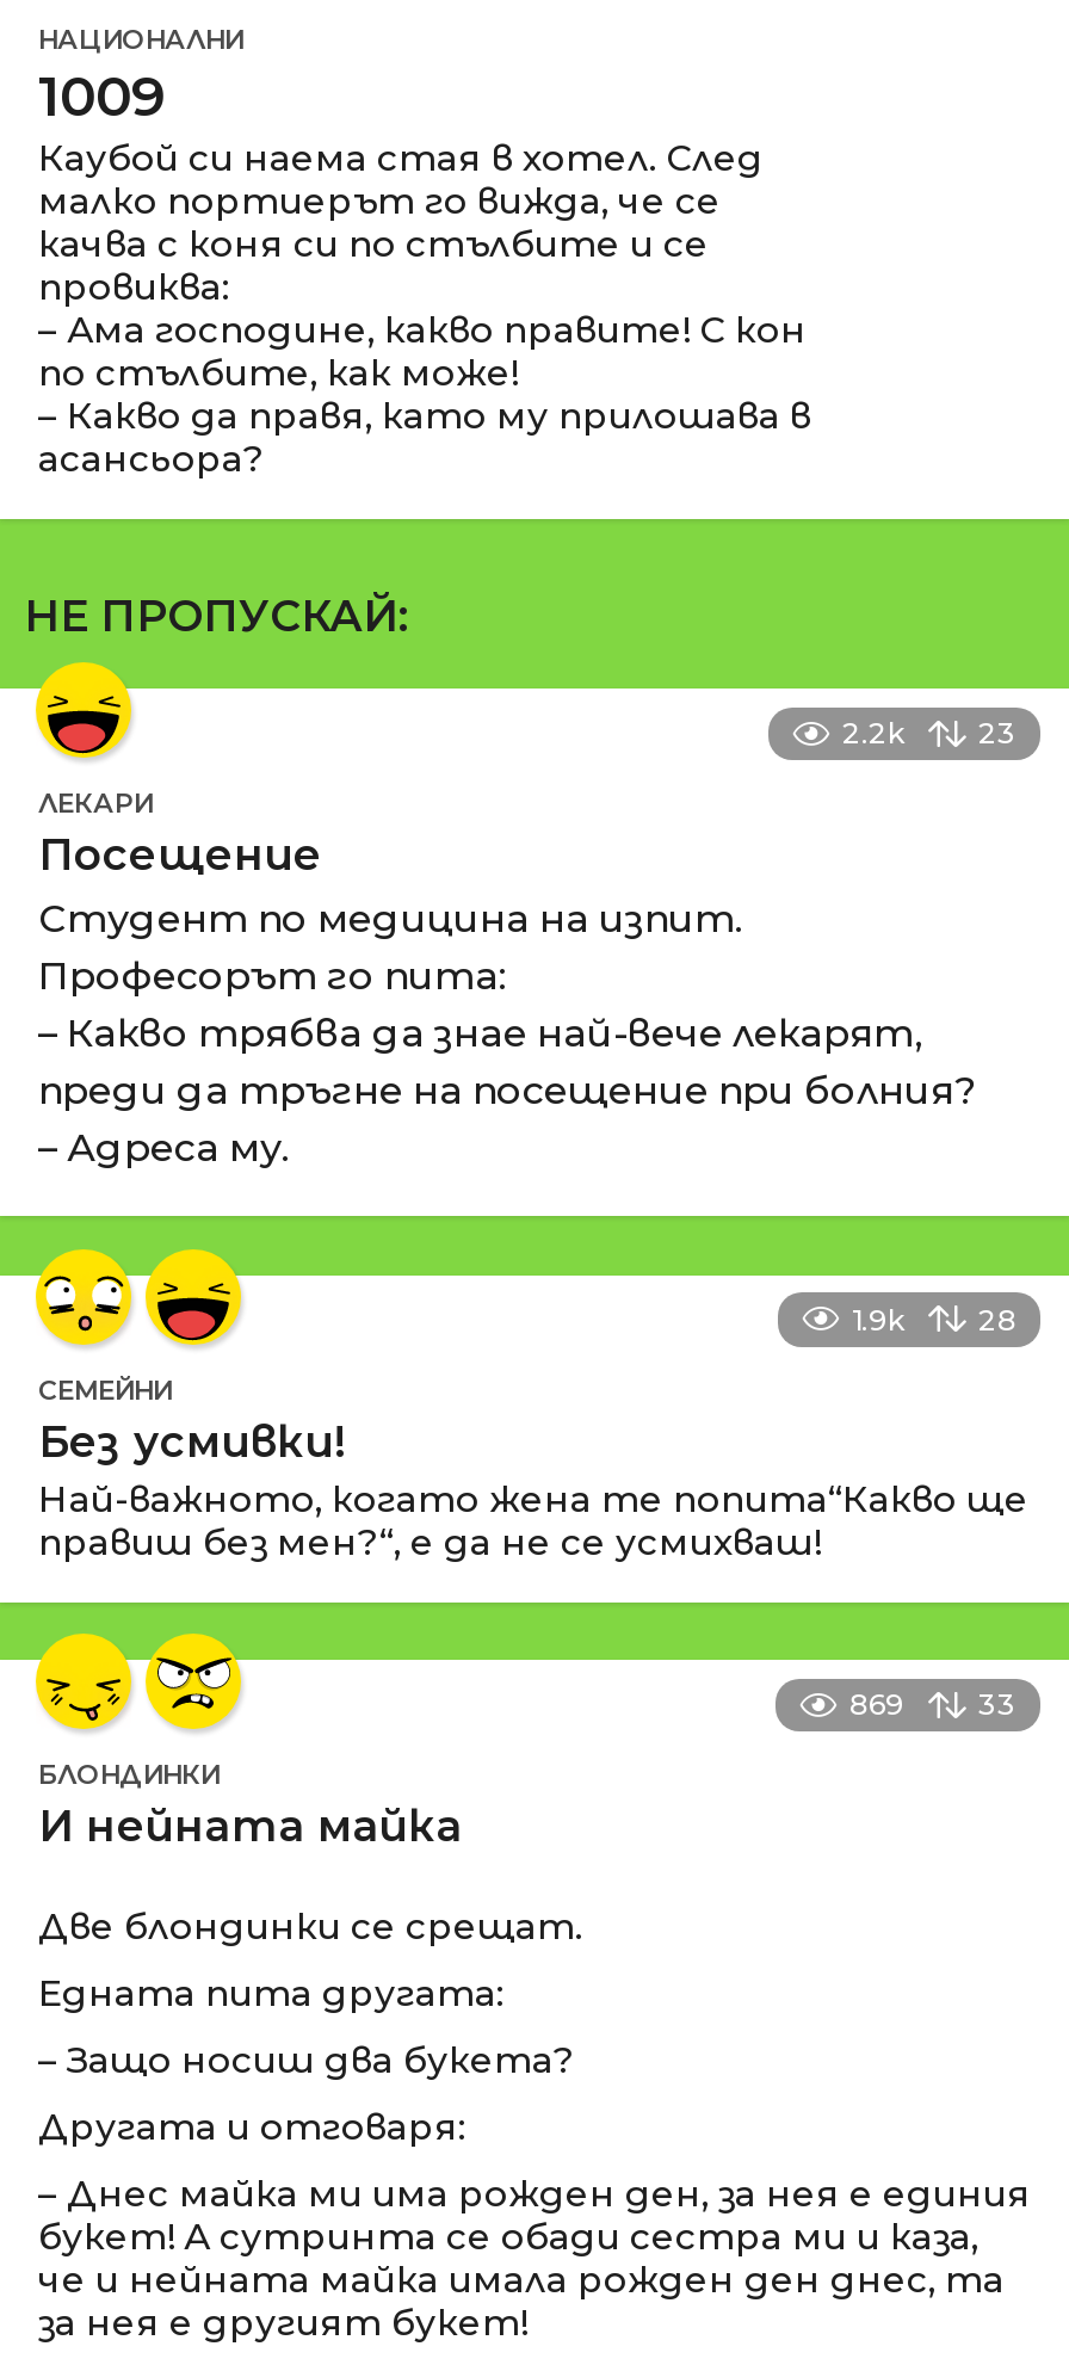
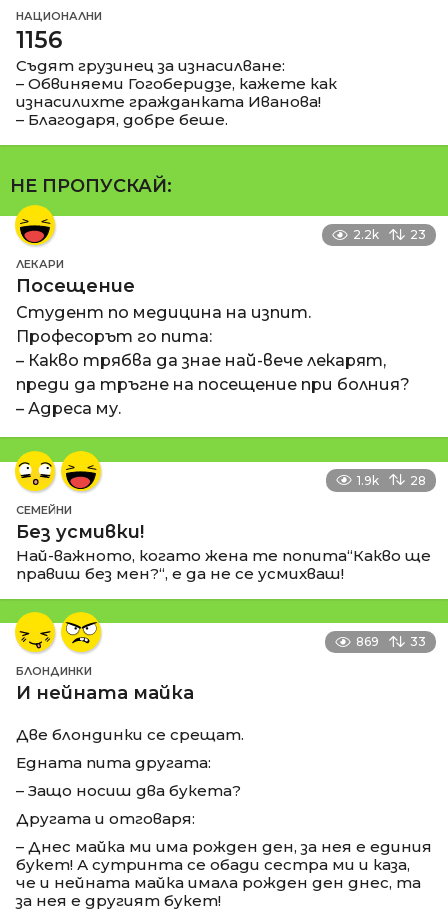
- 1009
- Каубой си наема стая в хотел. След
- малко портиерът го вижда, че се
- качва с коня си по стълбите и се
- провиква:
- – Ама господине, какво правите! С кон
- по стълбите, как може!
- – Какво да правя, като му прилошава в
- асансьора?
+ 1156
+ Съдят грузинец за изнасилване:
+ – Обвиняеми Гогоберидзе, кажете как
+ изнасилихте гражданката Иванова!
+ – Благодаря, добре беше.
